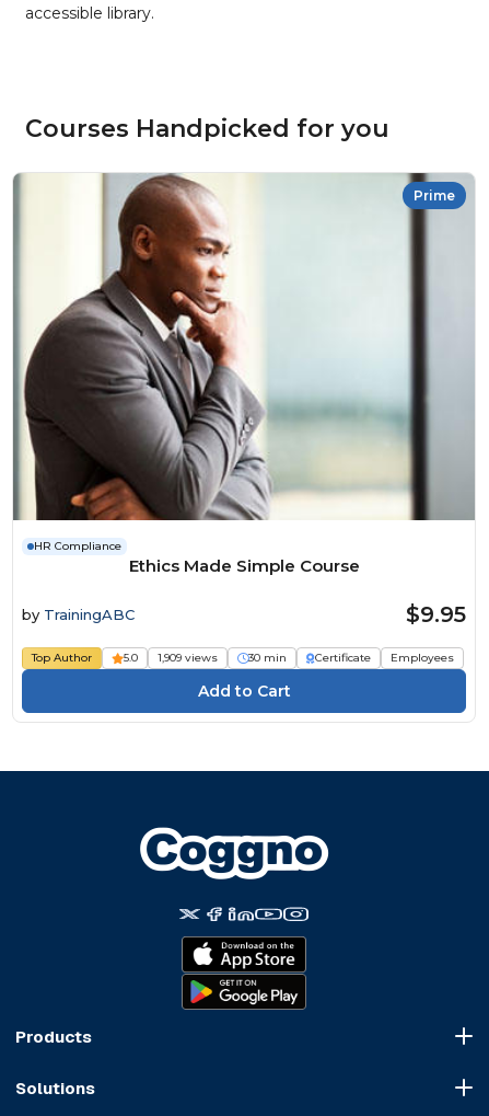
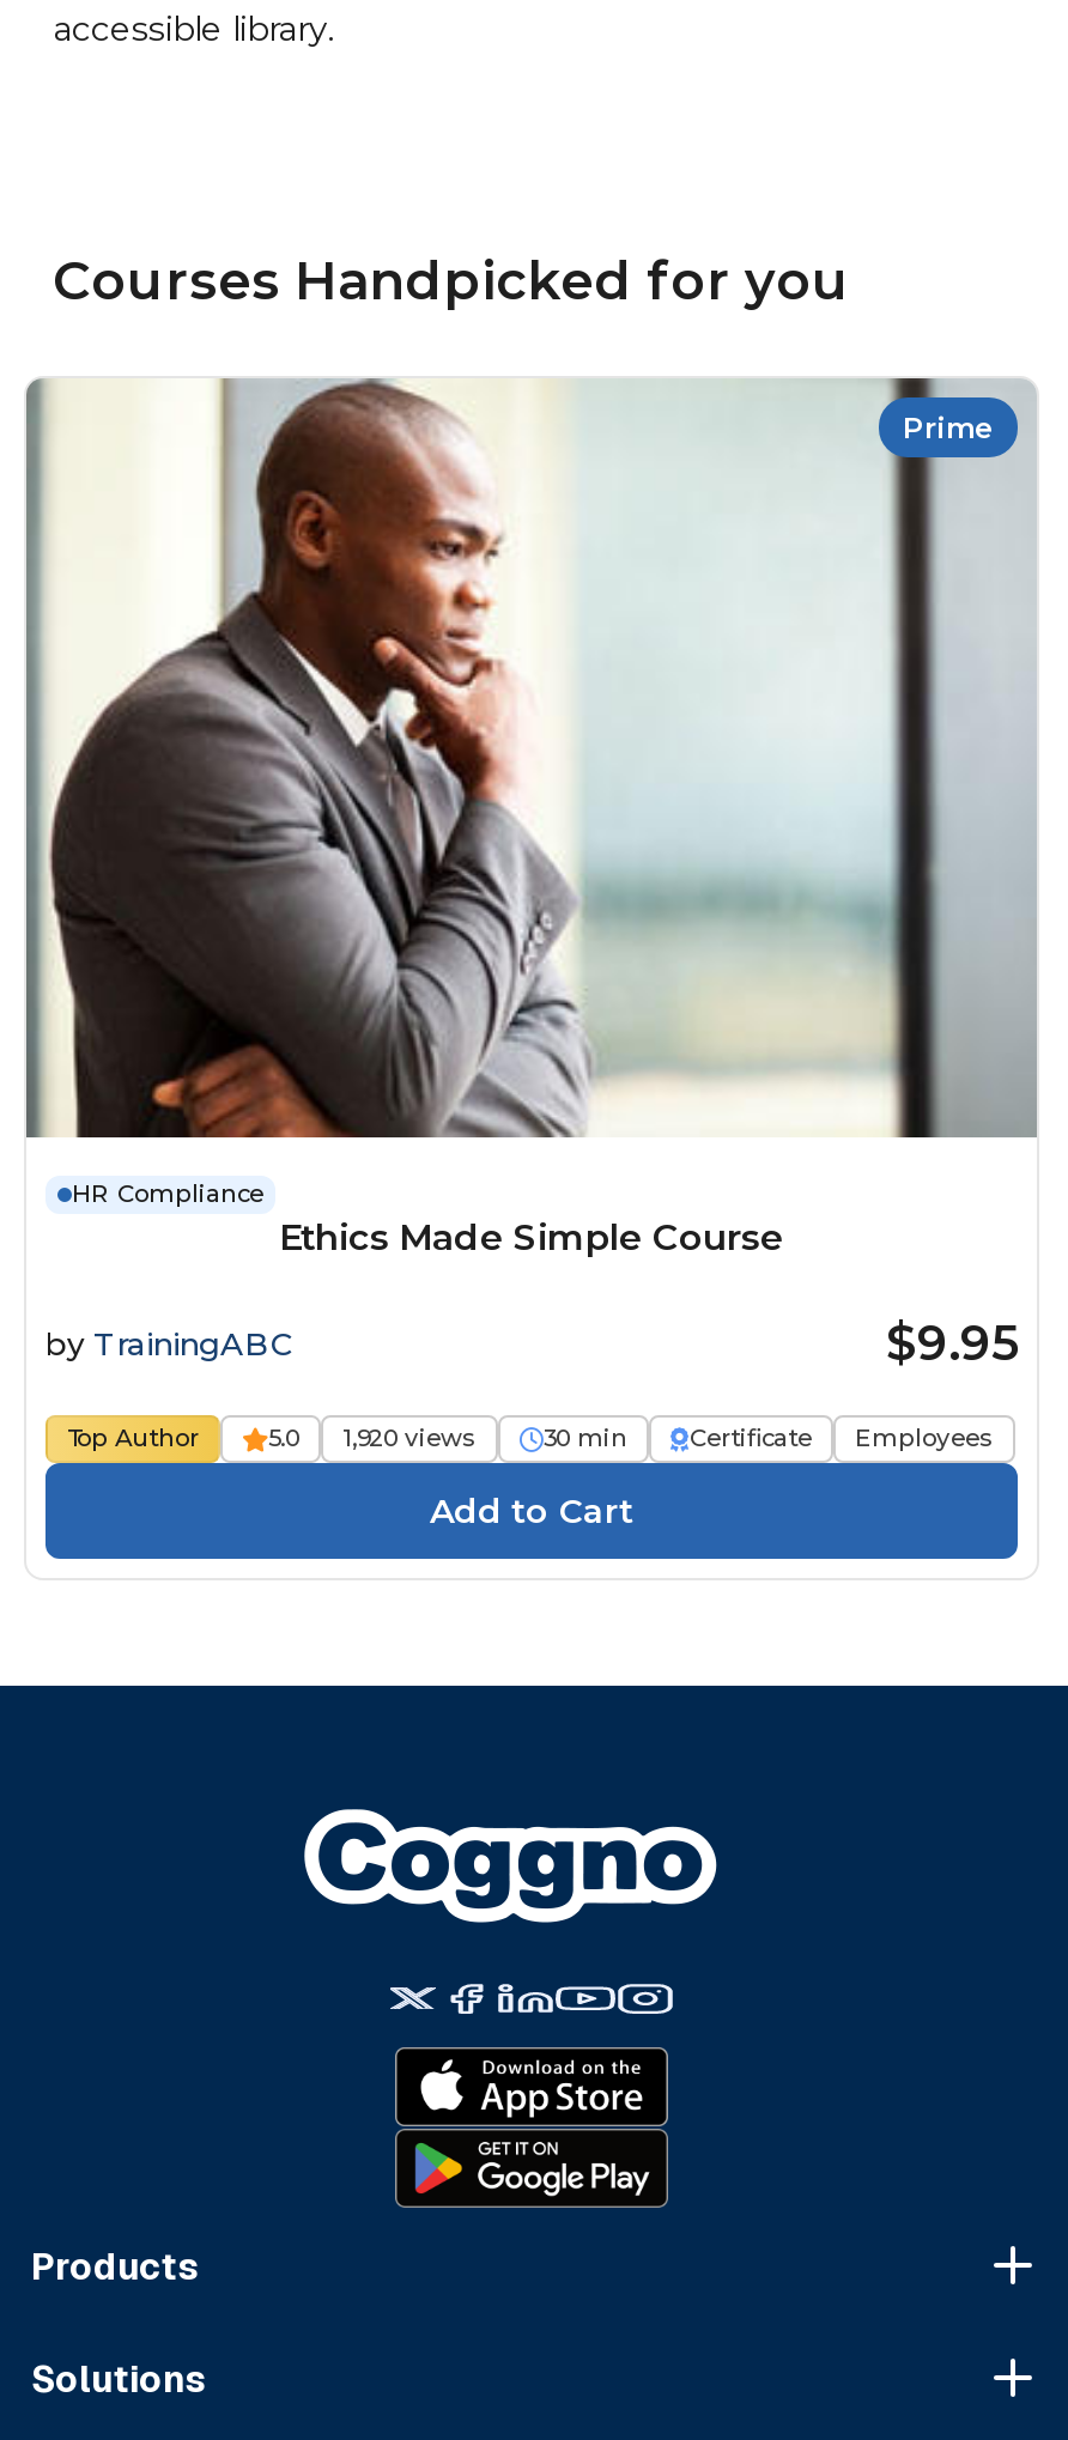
- 5.0 1,909 views
+ 5.0 1,920 views
